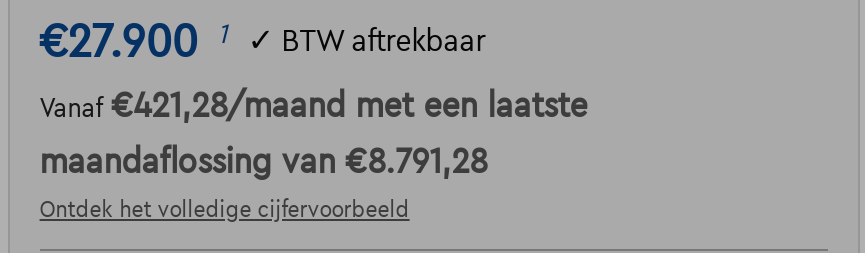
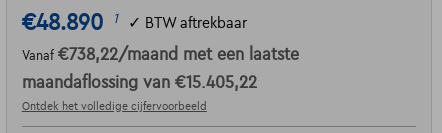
- €27.900
+ €48.890

- Vanaf €421,28/maand met een laatste
+ Vanaf €738,22/maand met een laatste

- maandaflossing van €8.791,28
+ maandaflossing van €15.405,22
